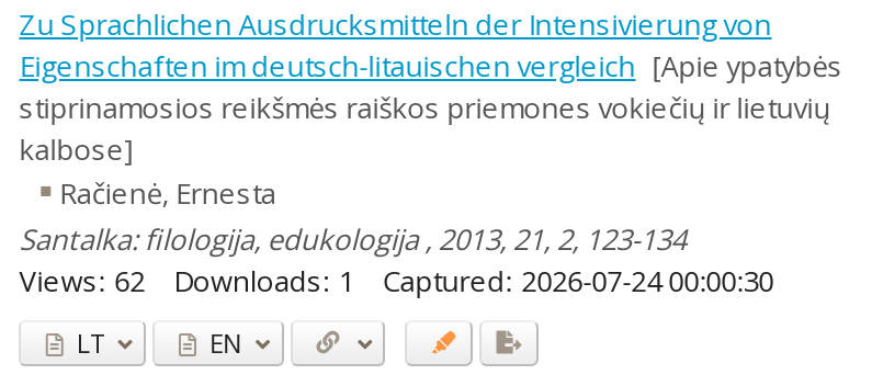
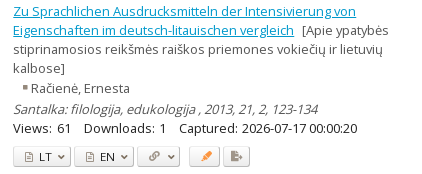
- Views: 62
+ Views: 61

- Captured: 2026-07-24 00:00:30
+ Captured: 2026-07-17 00:00:20
